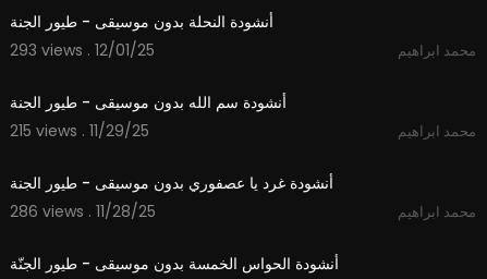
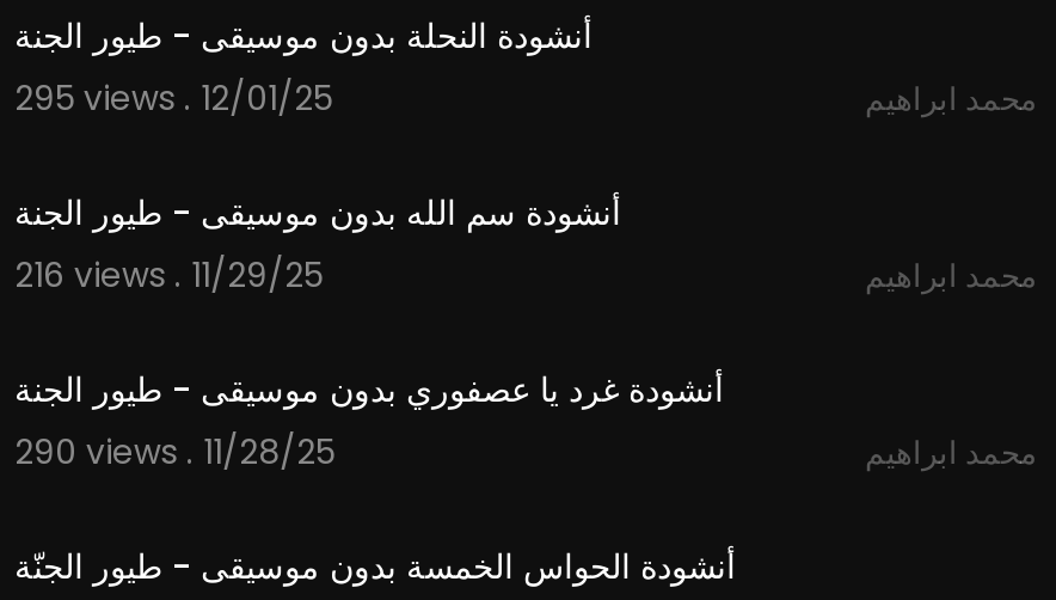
- 293 views . 12/01/25
+ 295 views . 12/01/25

- 215 views . 11/29/25
+ 216 views . 11/29/25

- 286 views . 11/28/25
+ 290 views . 11/28/25
